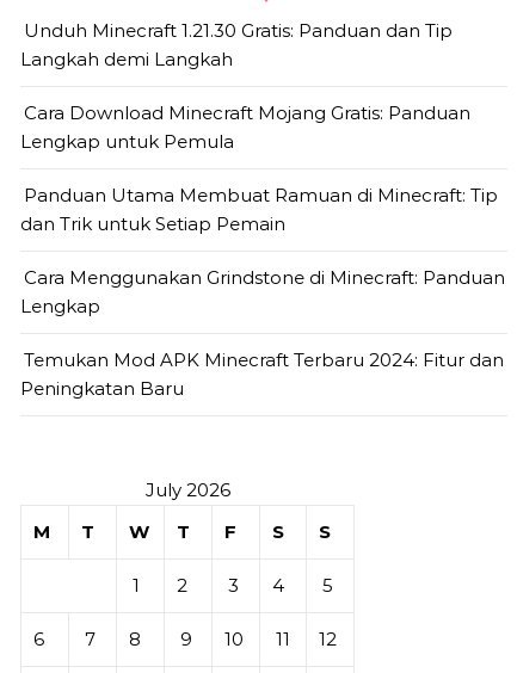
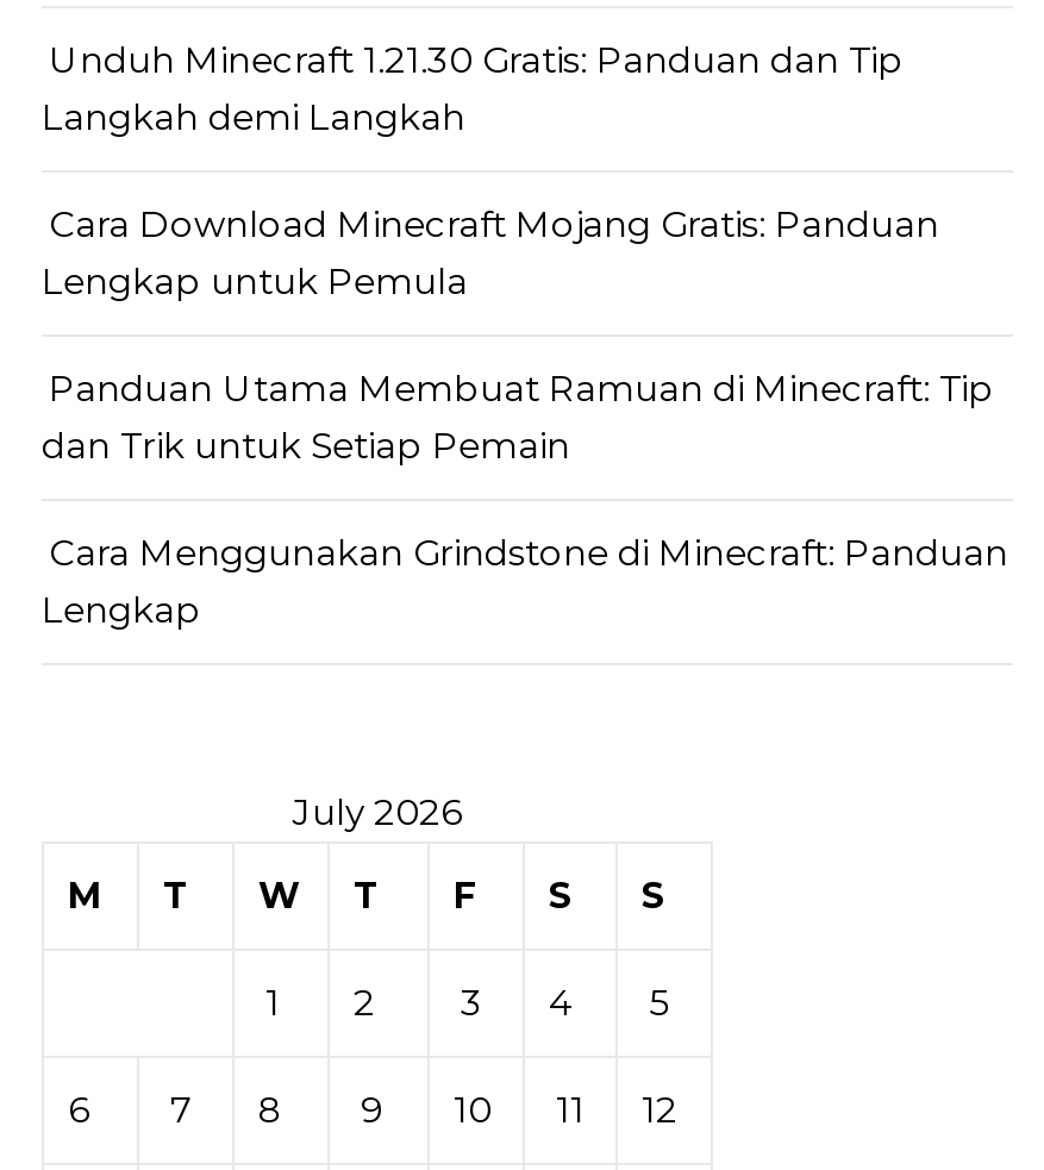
- Temukan Mod APK Minecraft Terbaru 2024: Fitur dan
- Peningkatan Baru
